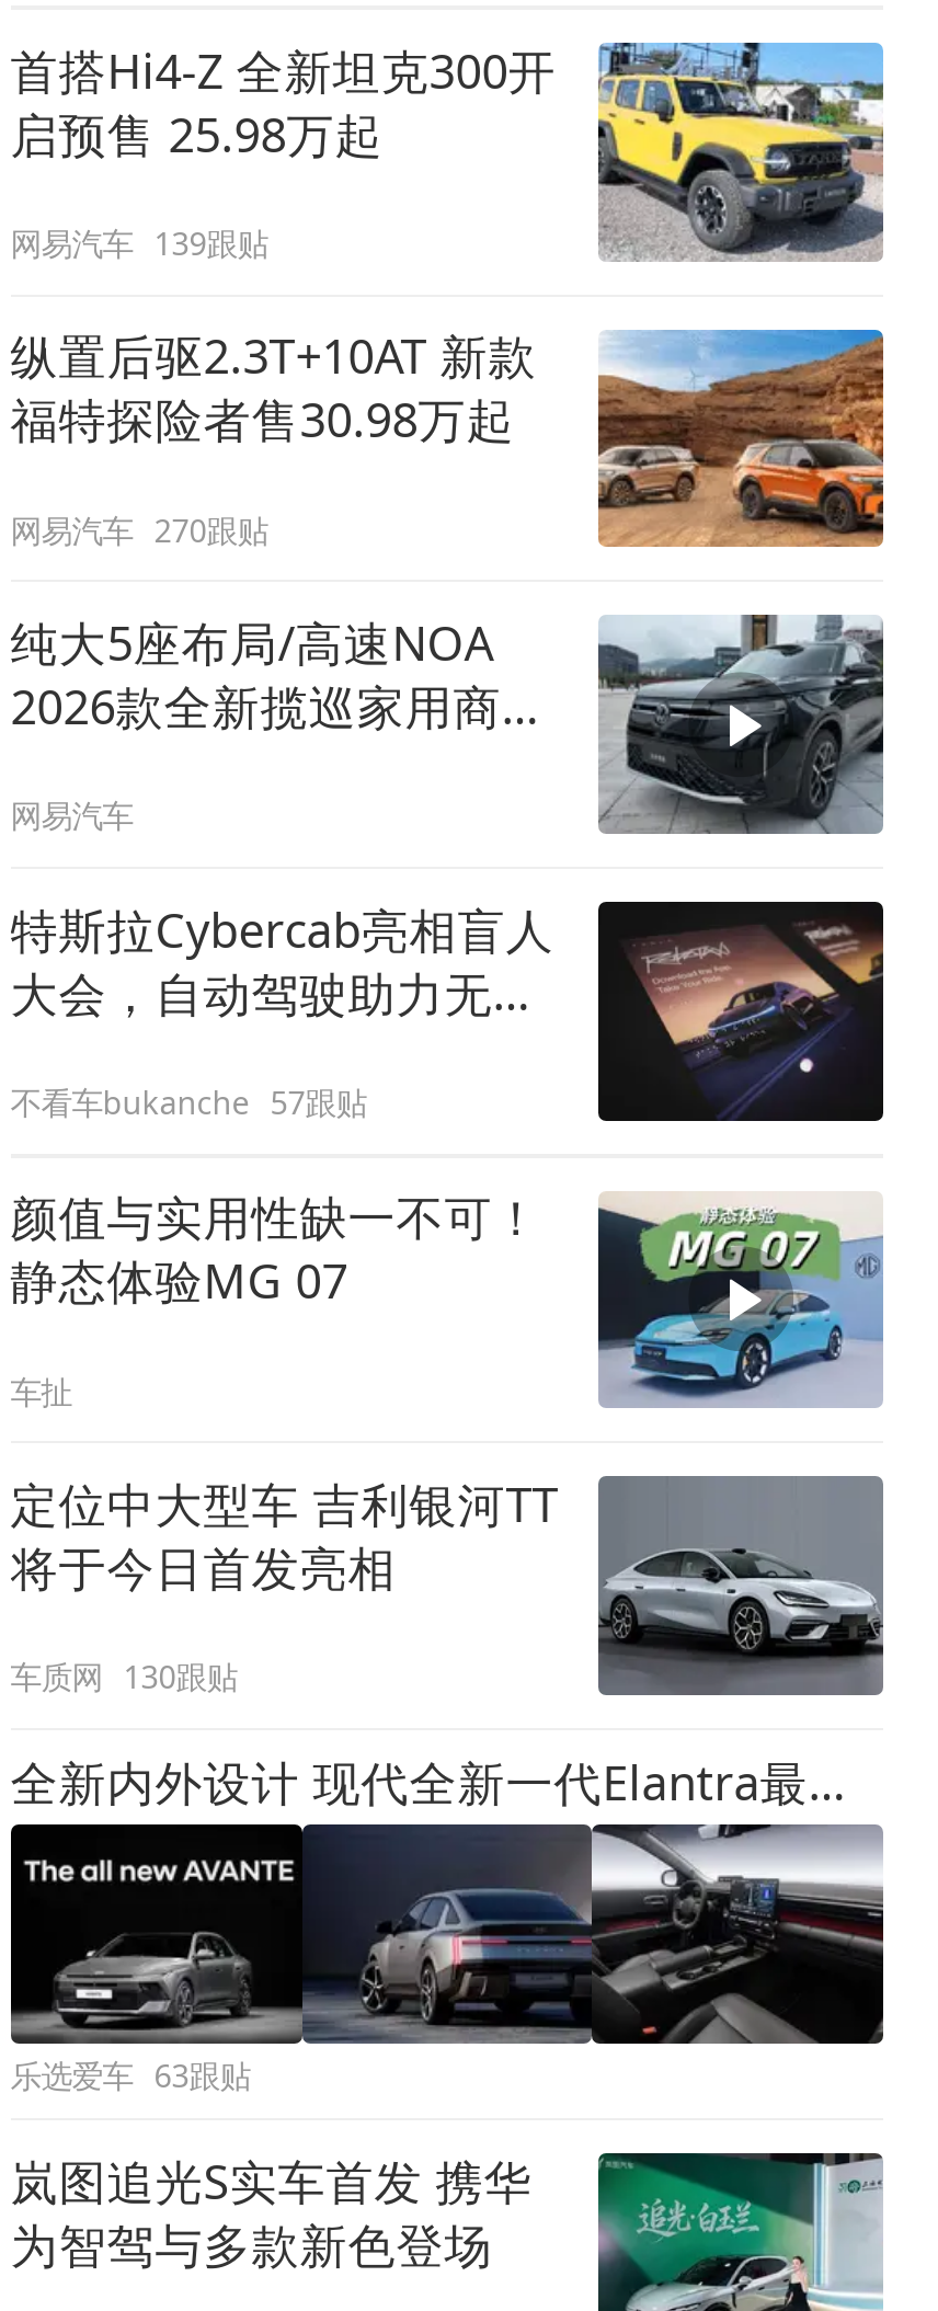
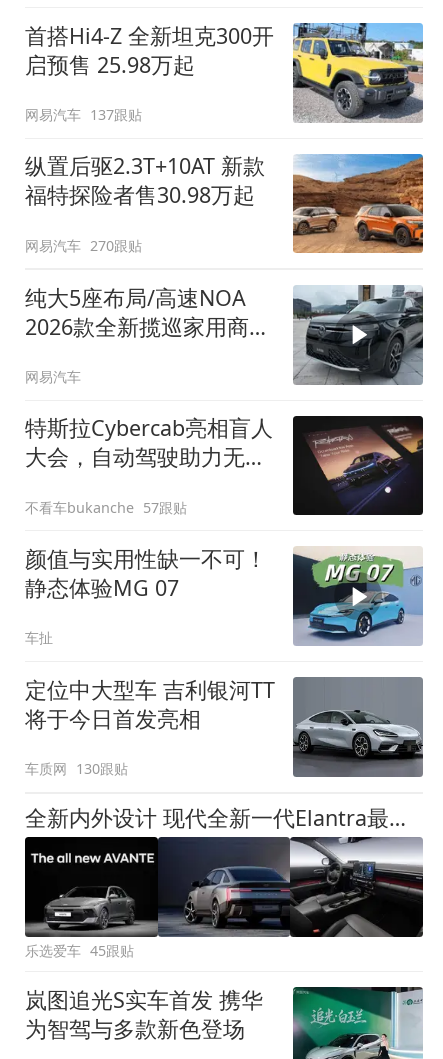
- 网易汽车 139跟贴
+ 网易汽车 137跟贴

- 乐选爱车 63跟贴
+ 乐选爱车 45跟贴
